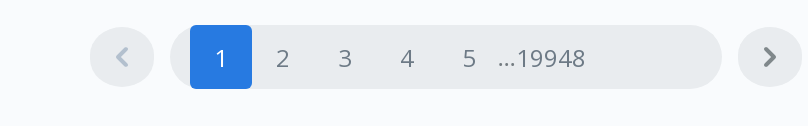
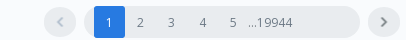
- 1 2 3 4 5 19948
+ 1 2 3 4 5 19944
